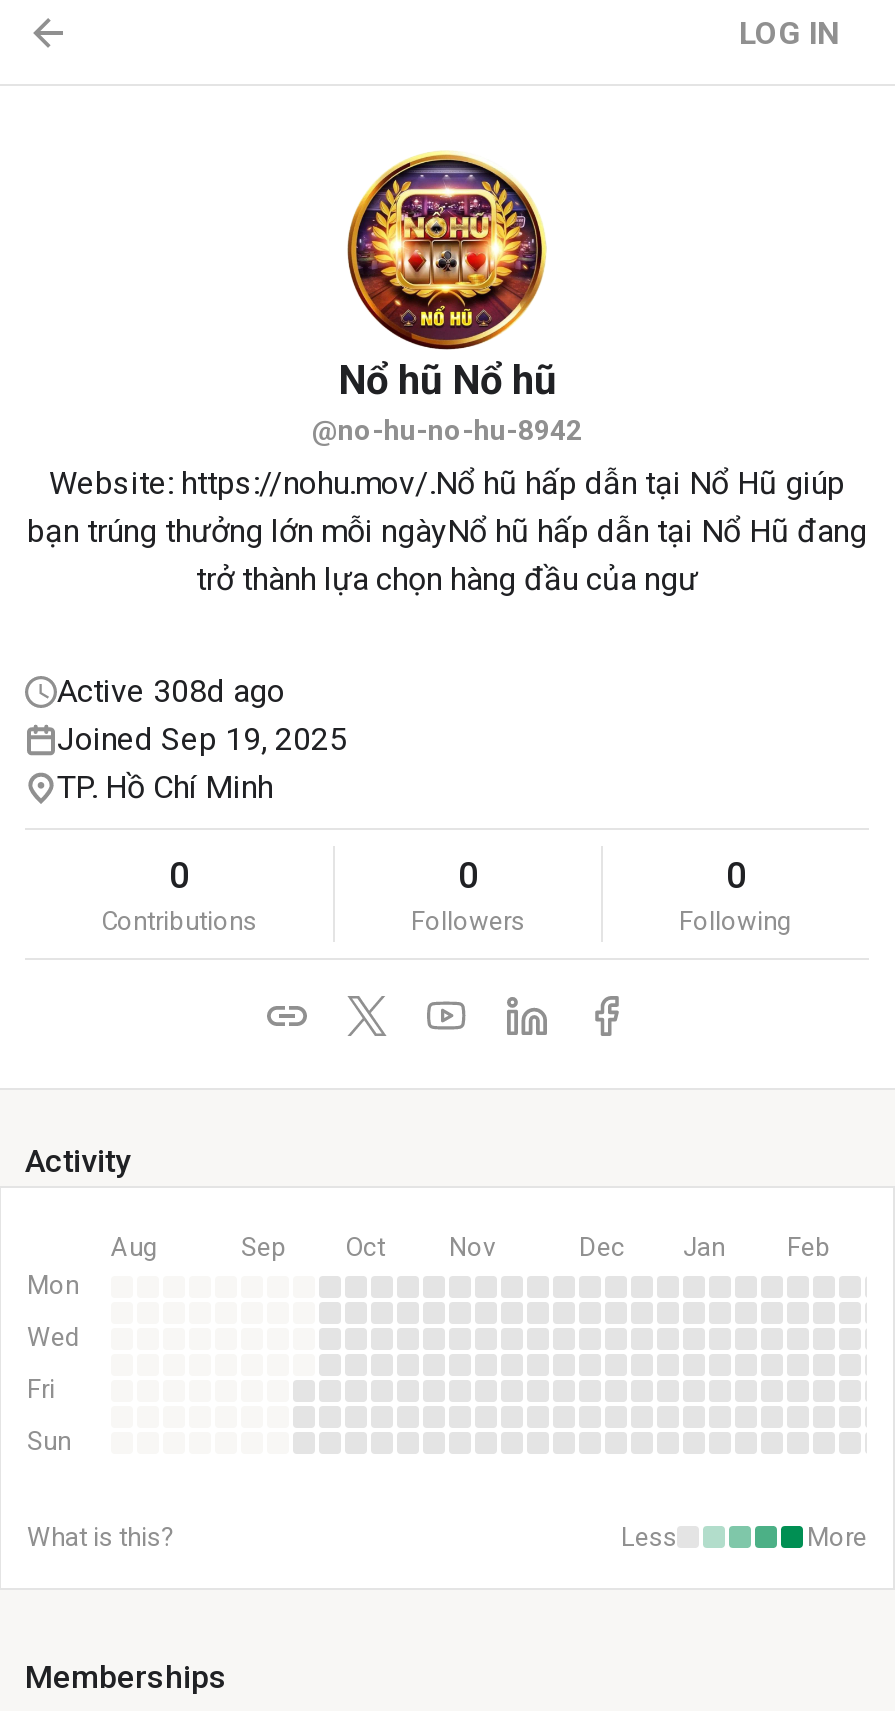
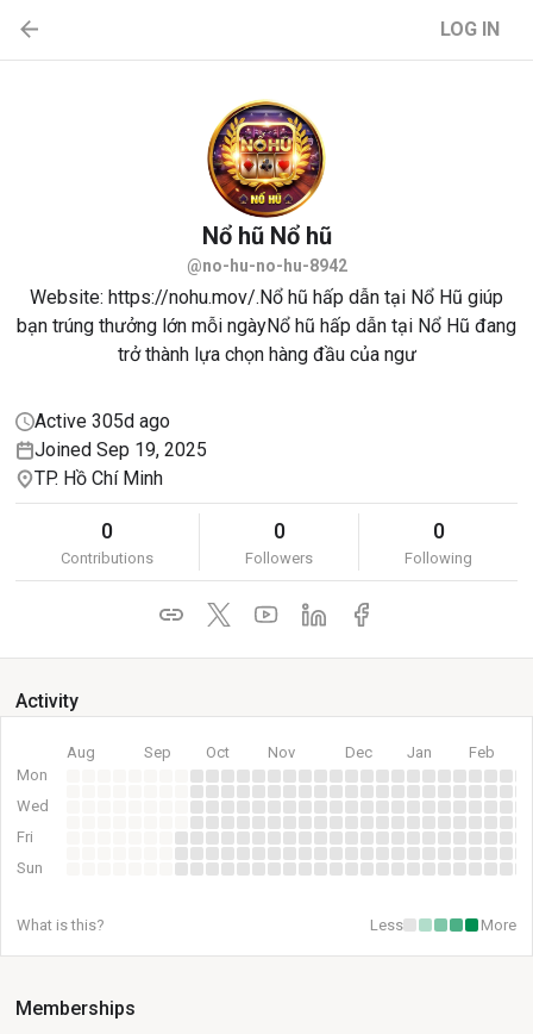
- Active 308d ago
+ Active 305d ago
